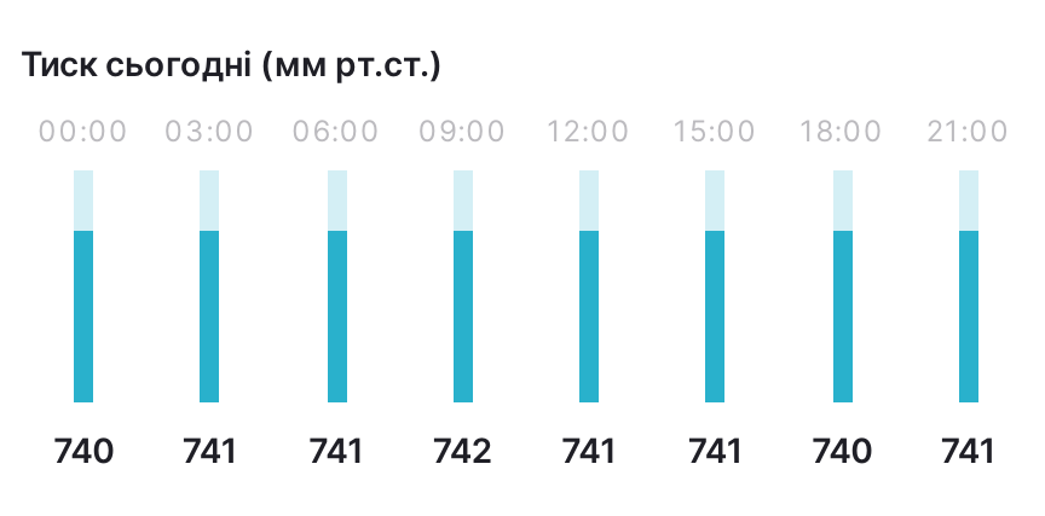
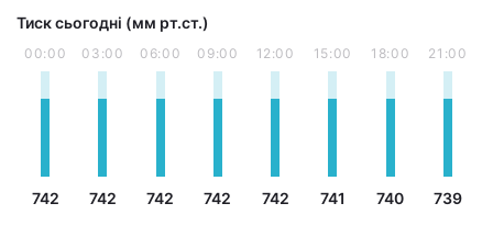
- 740
+ 742

- 741
+ 742

- 741
+ 742

- 741
+ 742

- 741
+ 739
